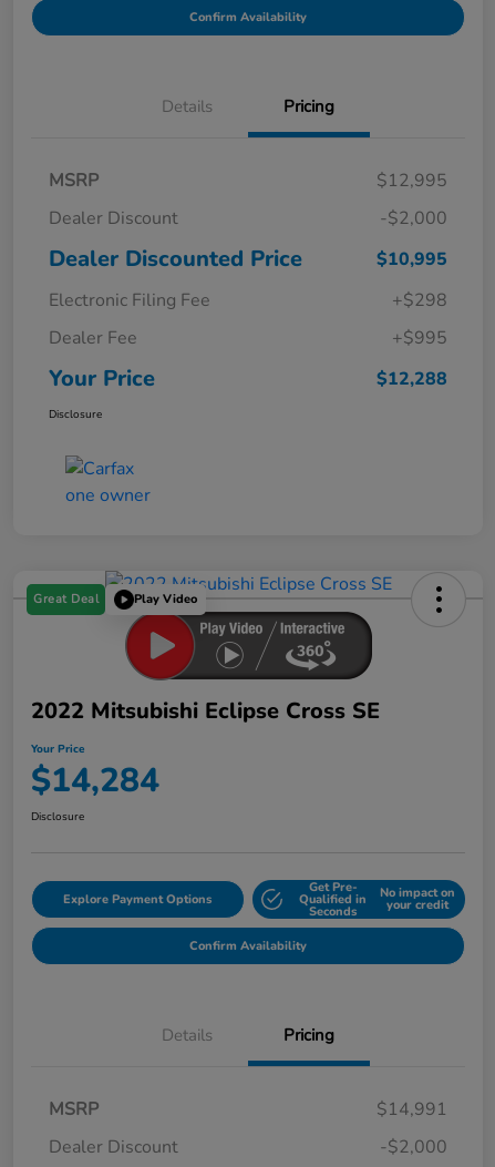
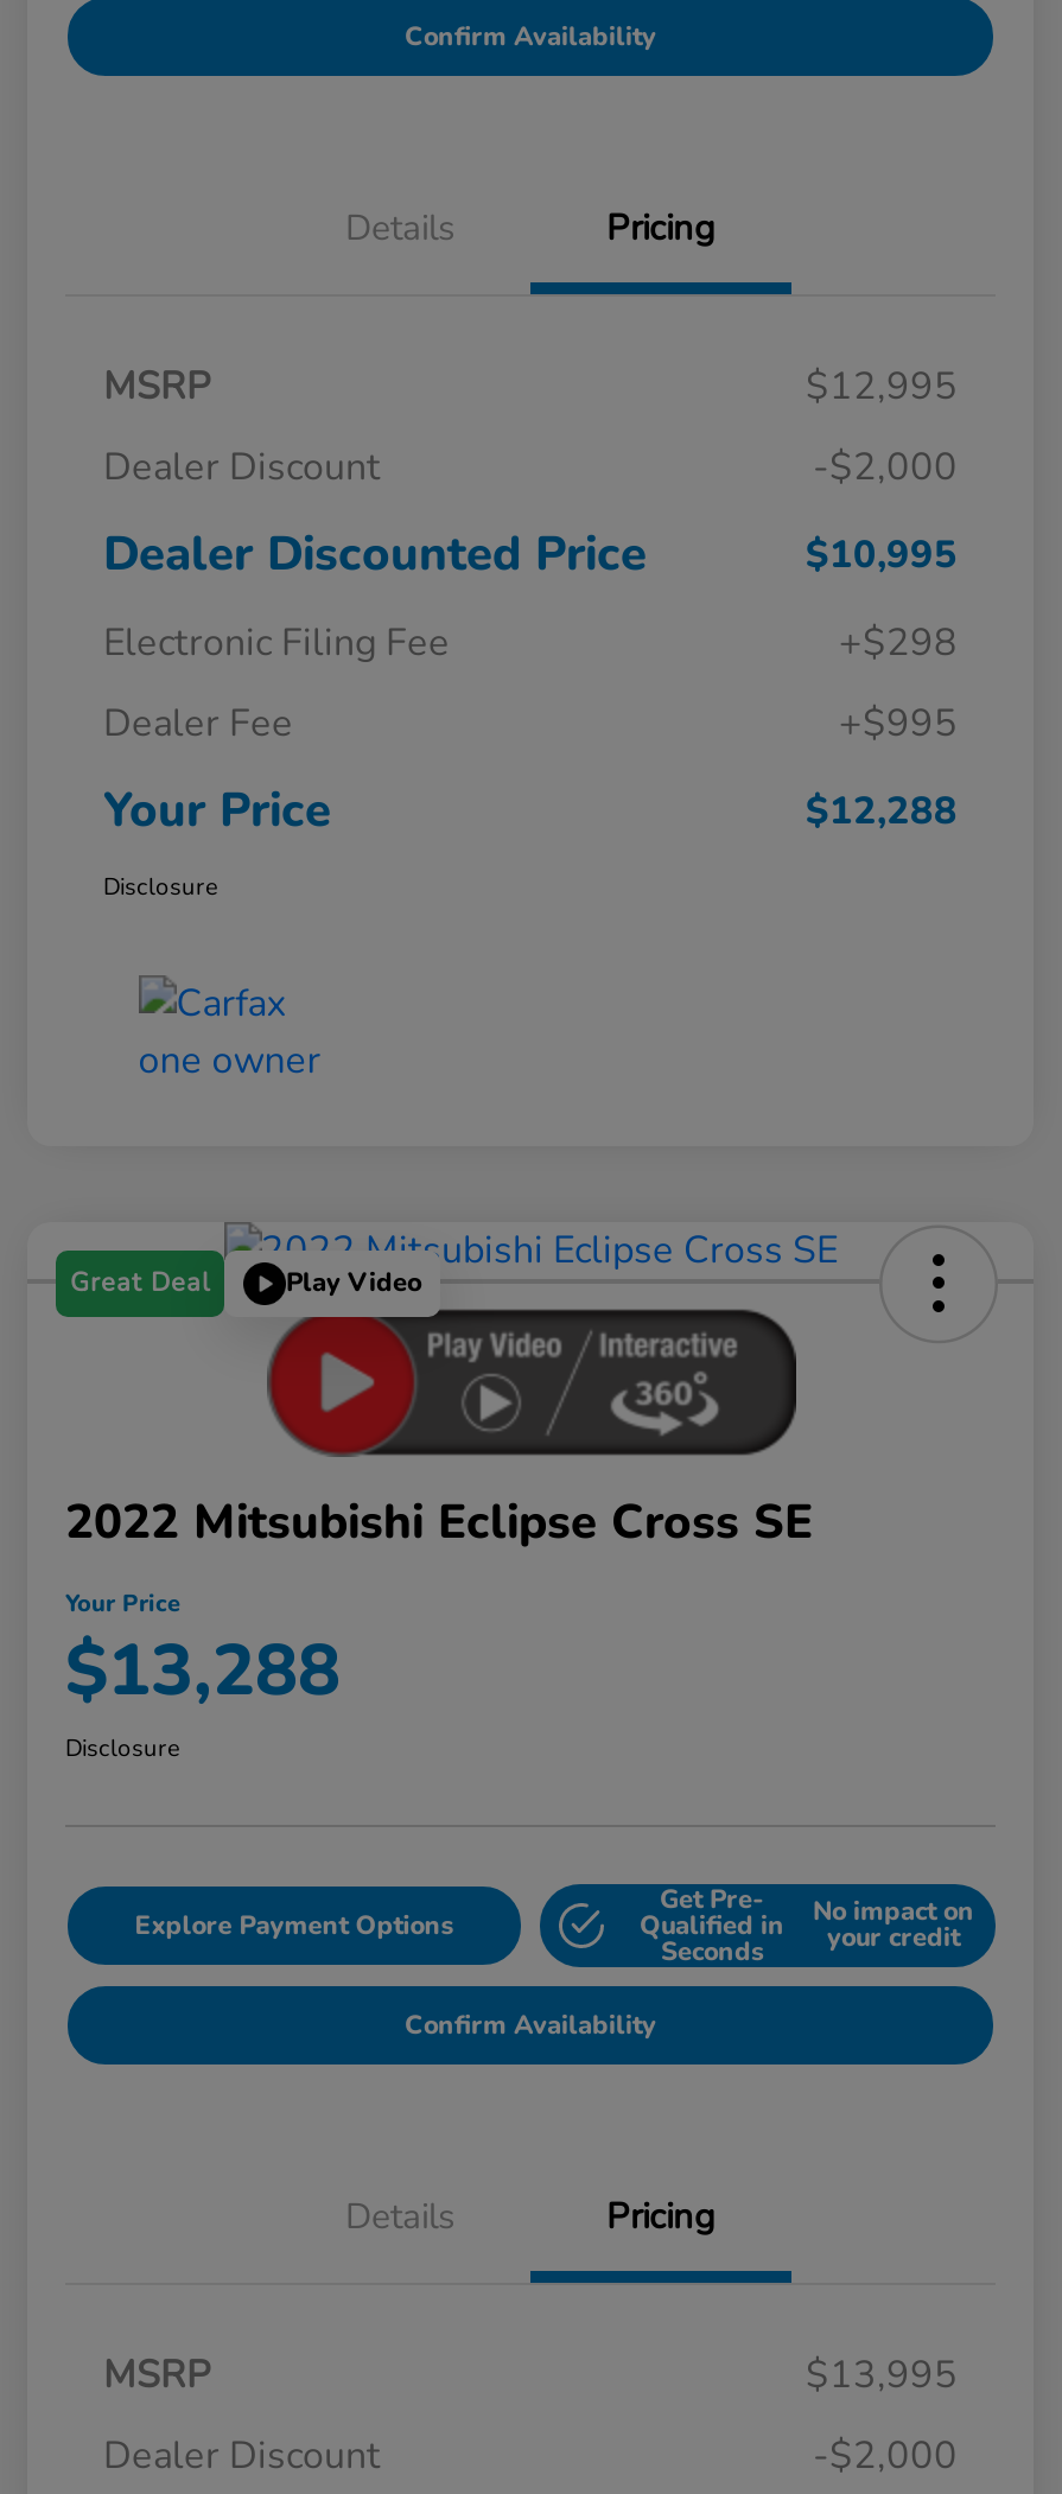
- $14,284
+ $13,288

- $14,991
+ $13,995
